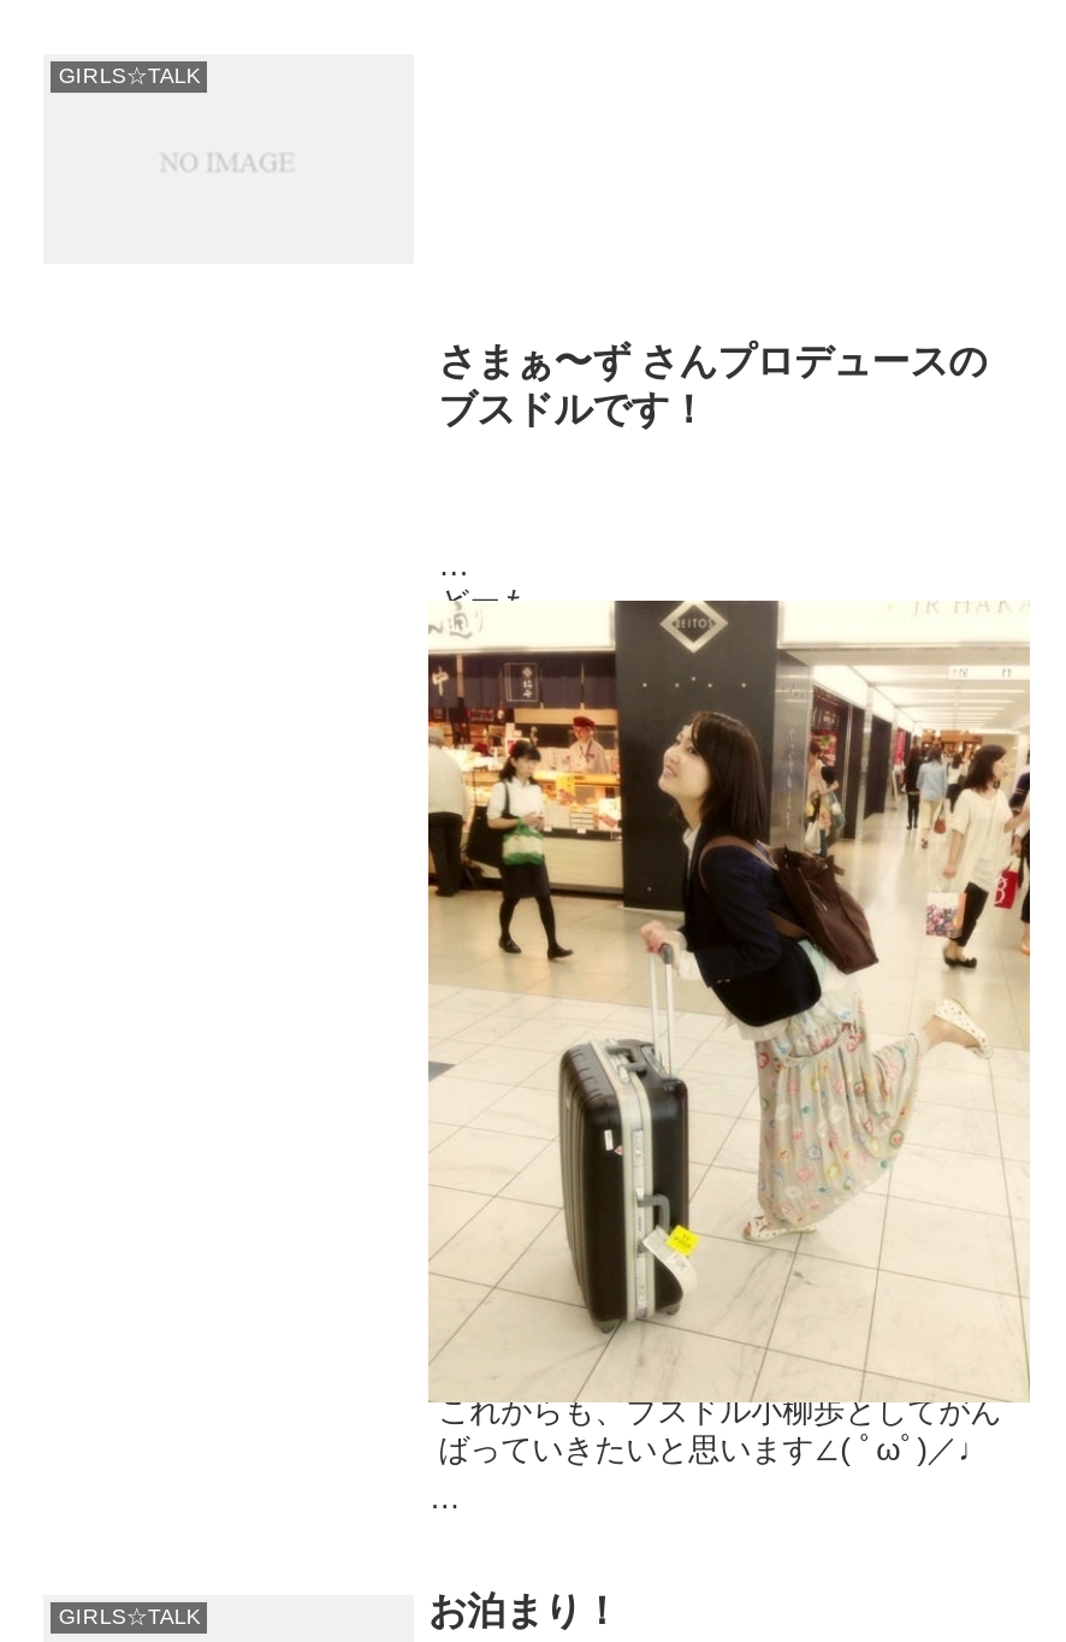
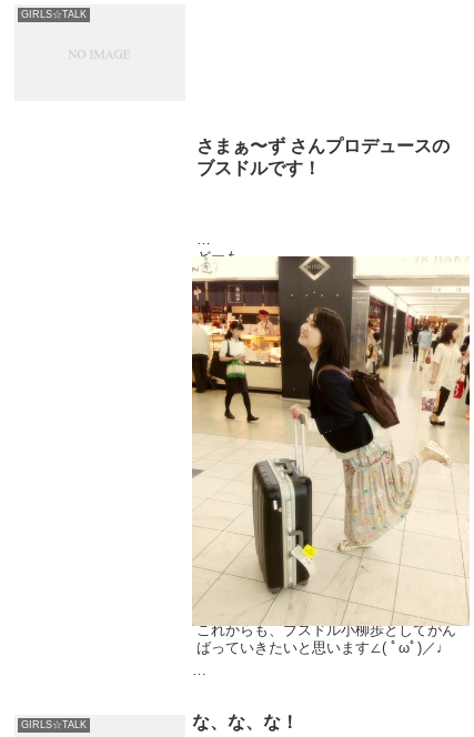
- お泊まり！
+ な、な、な！
